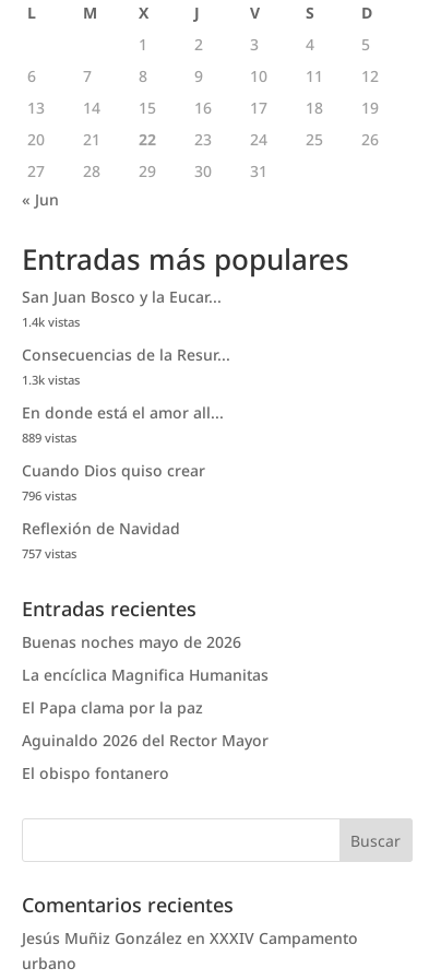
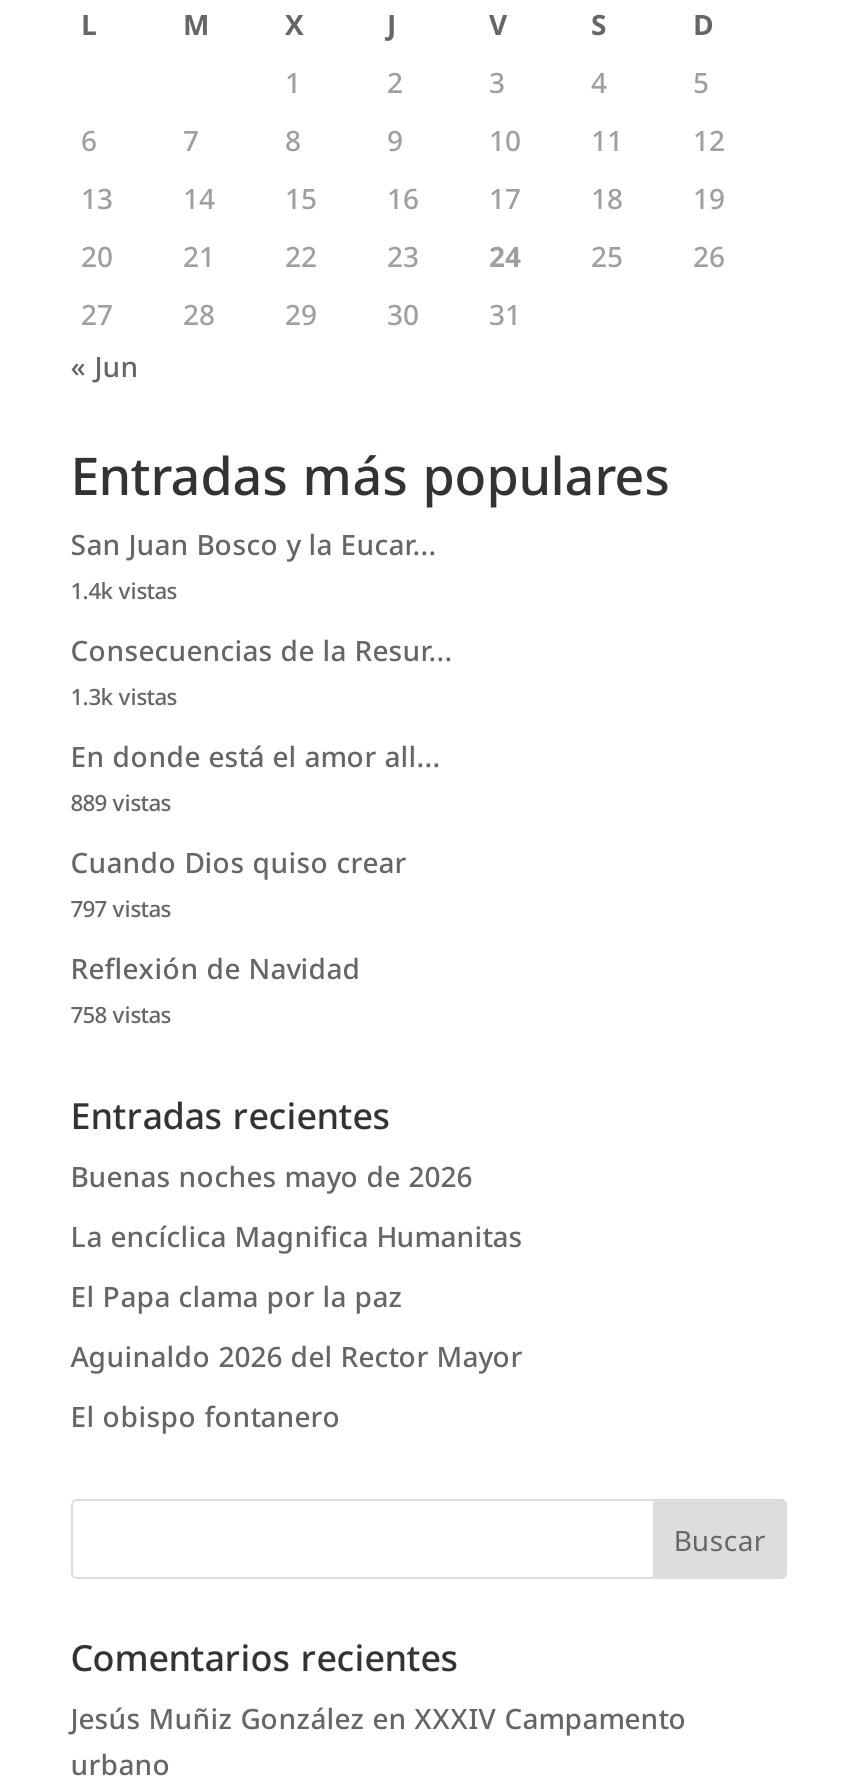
- 796 vistas
+ 797 vistas

- 757 vistas
+ 758 vistas
